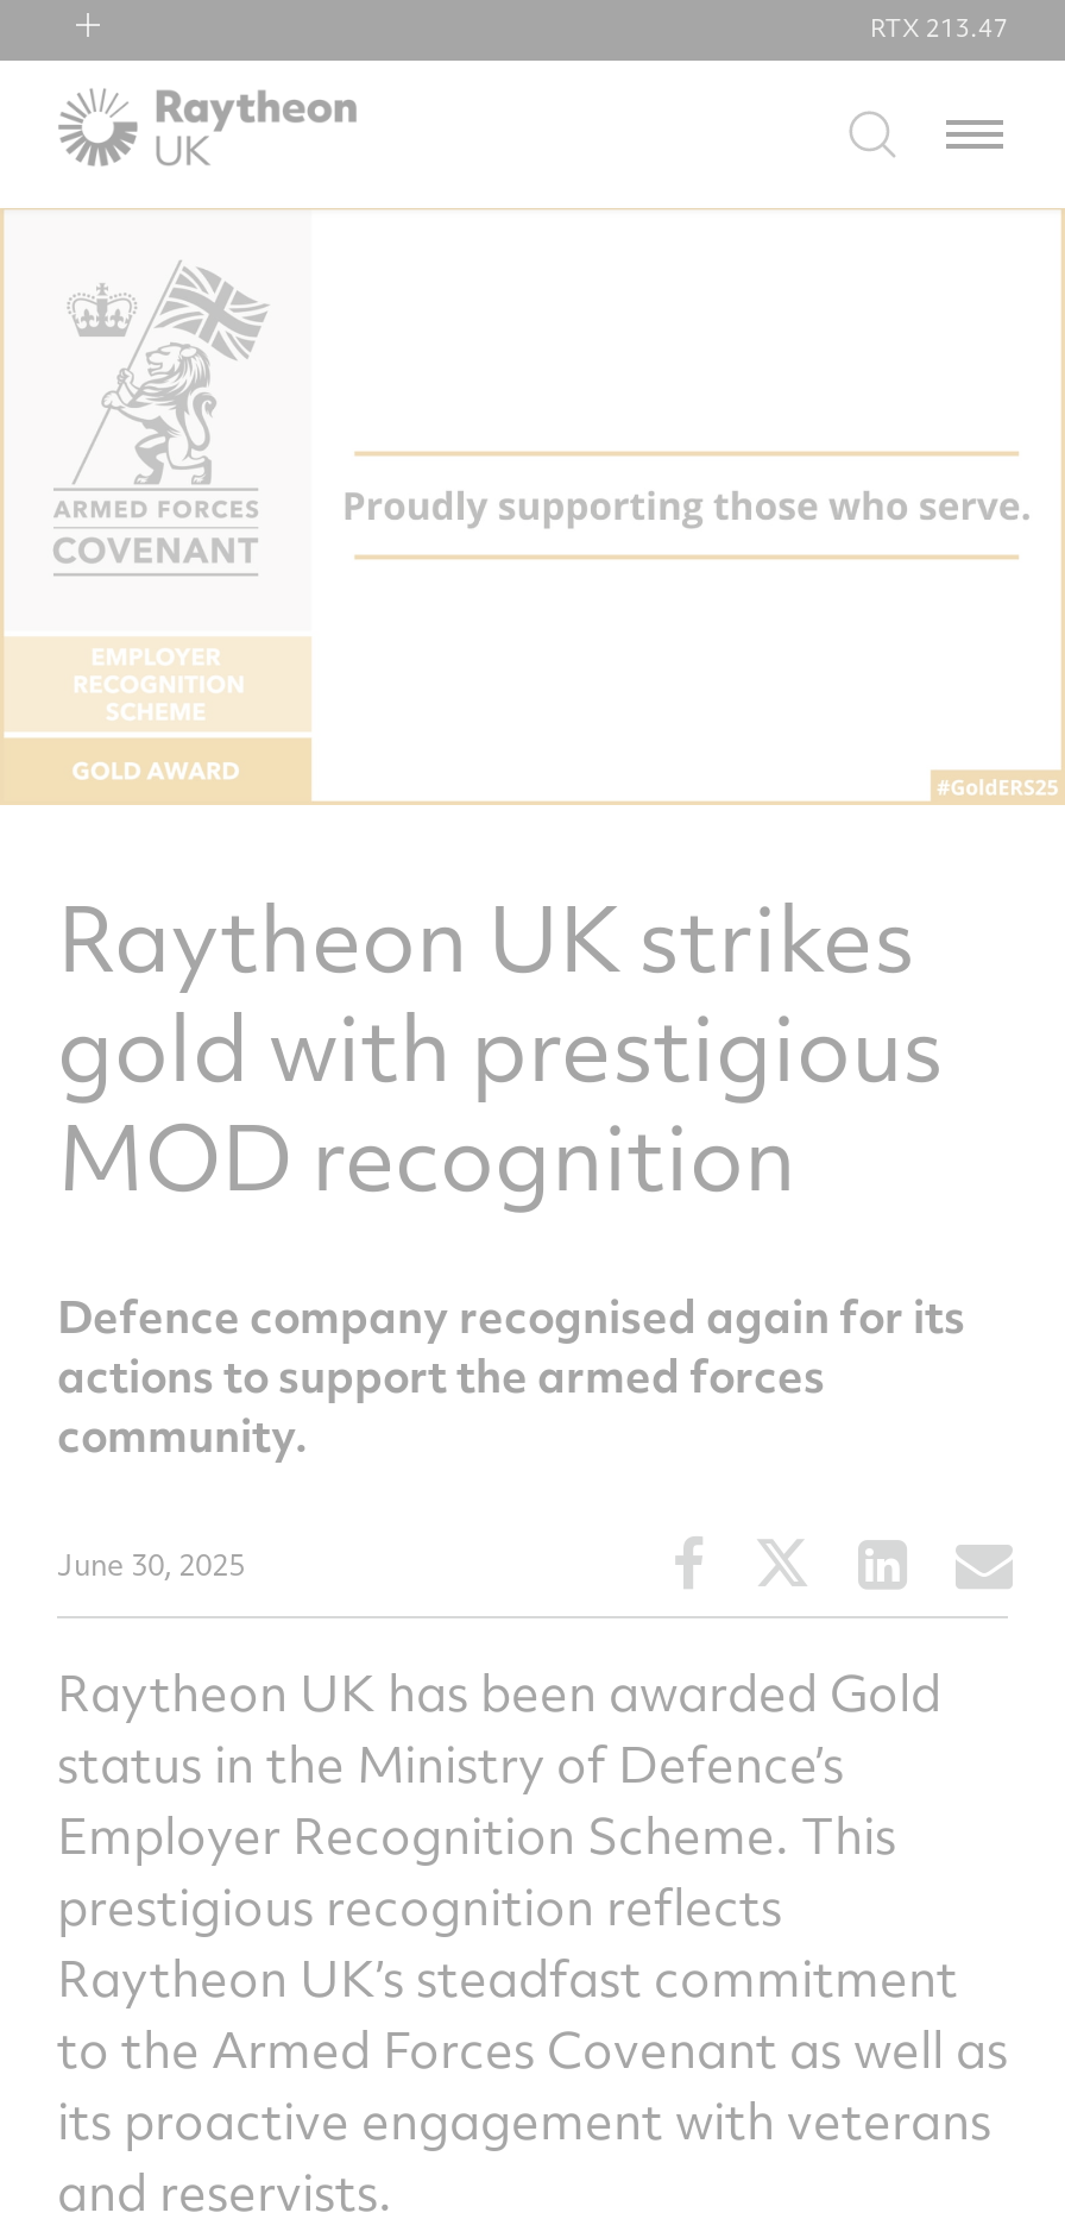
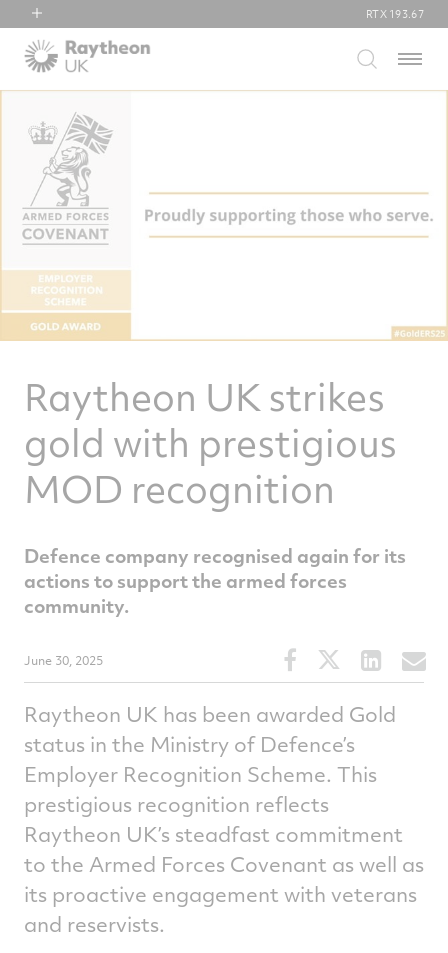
- RTX 213.47
+ RTX 193.67
